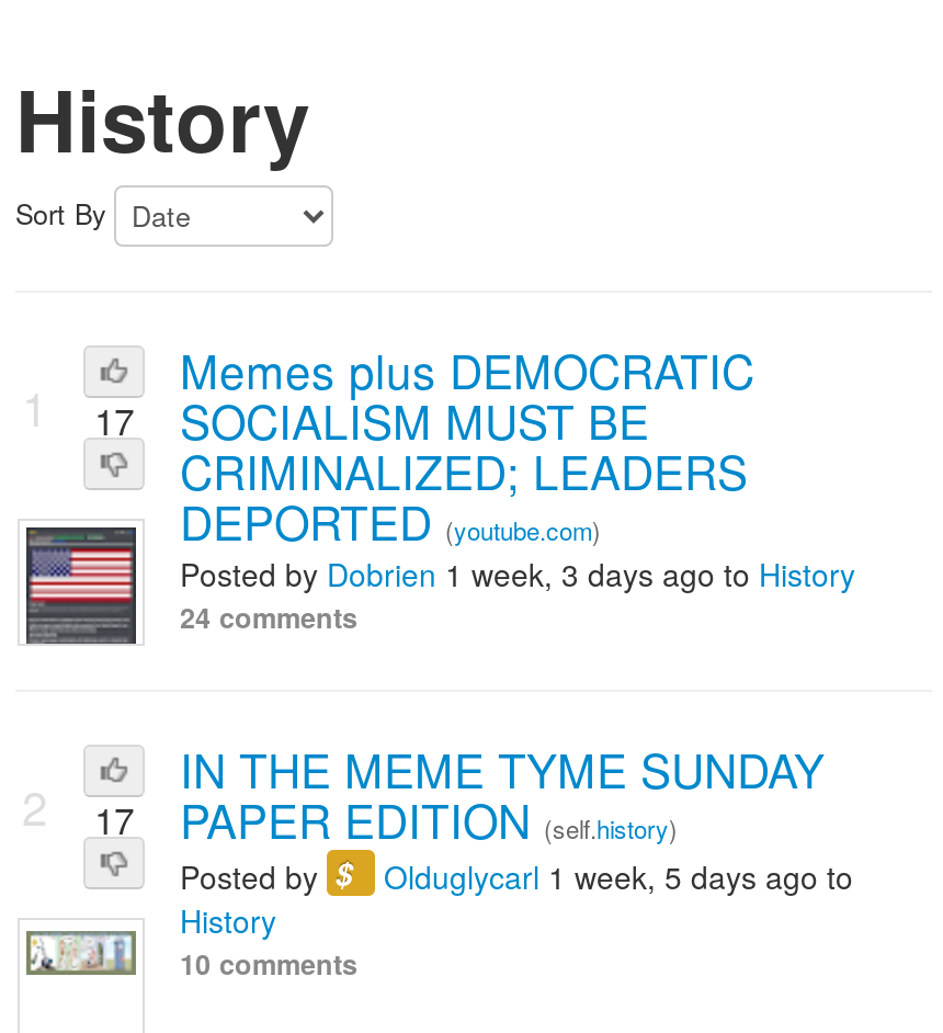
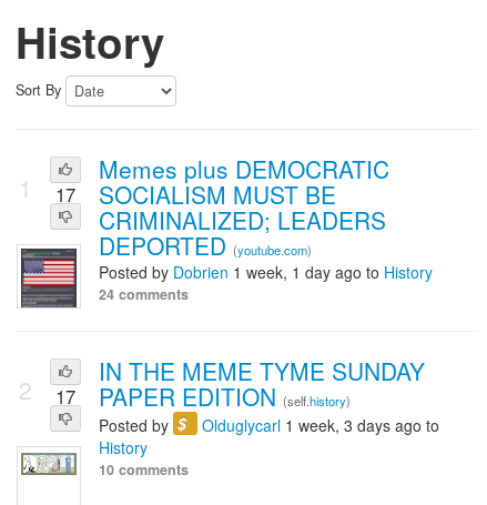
- Posted by Dobrien 1 week, 3 days ago to History
+ Posted by Dobrien 1 week, 1 day ago to History

- Olduglycarl 1 week, 5 days ago to
+ Olduglycarl 1 week, 3 days ago to
